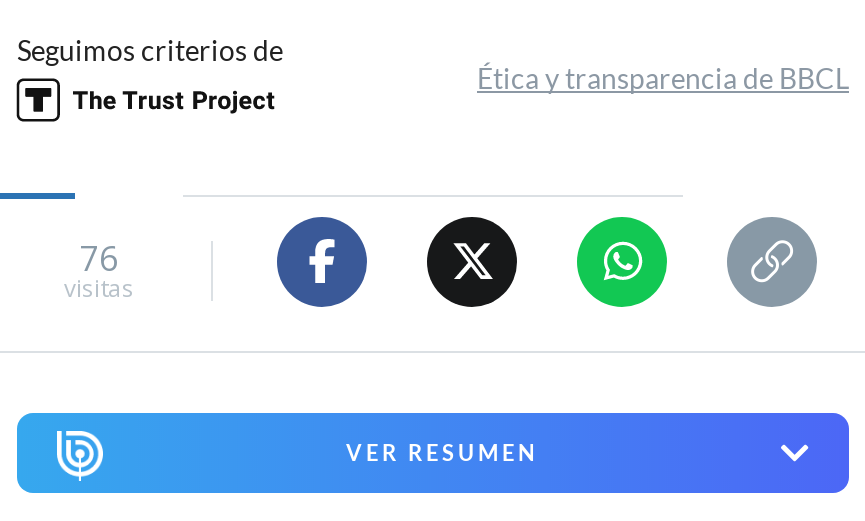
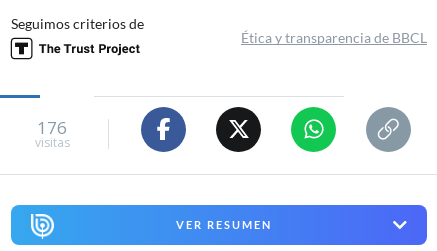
- 76
+ 176
